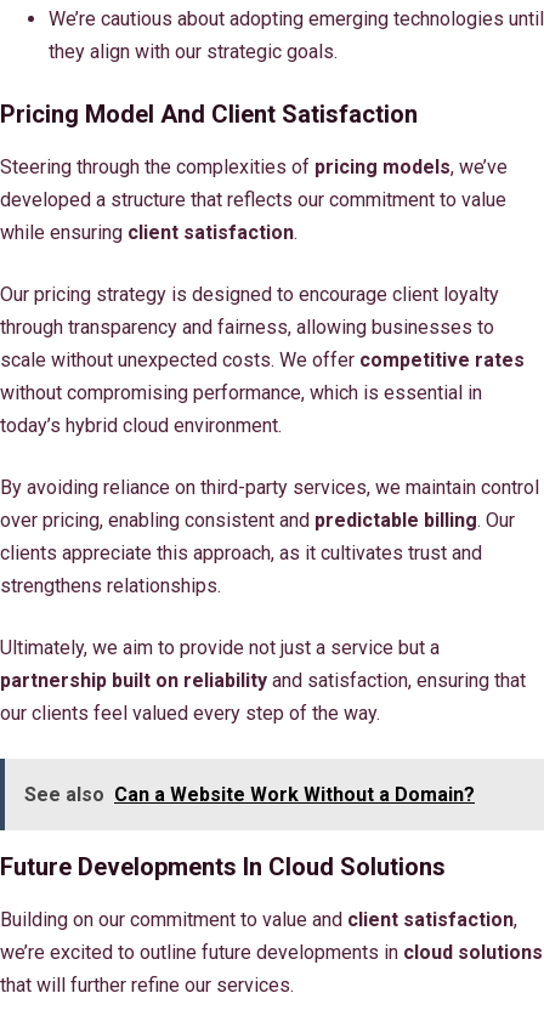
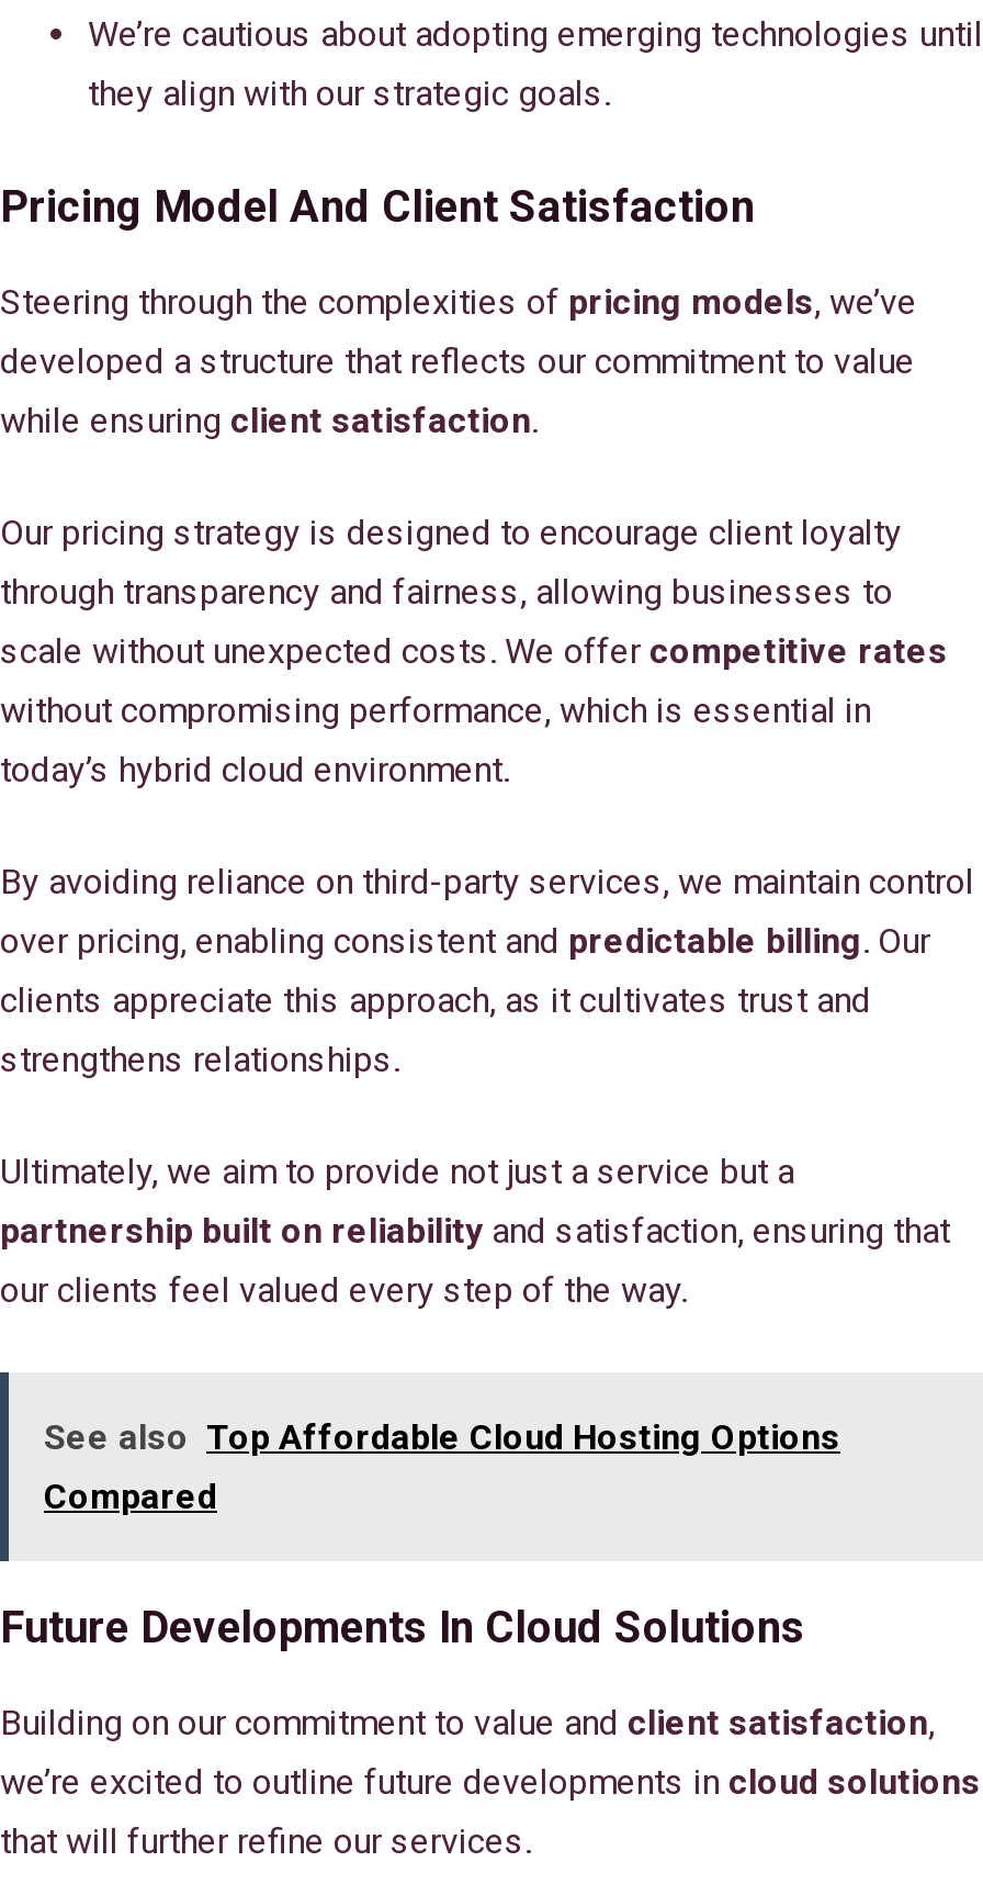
- See also Can a Website Work Without a Domain?
+ See also Top Affordable Cloud Hosting Options
+ Compared
